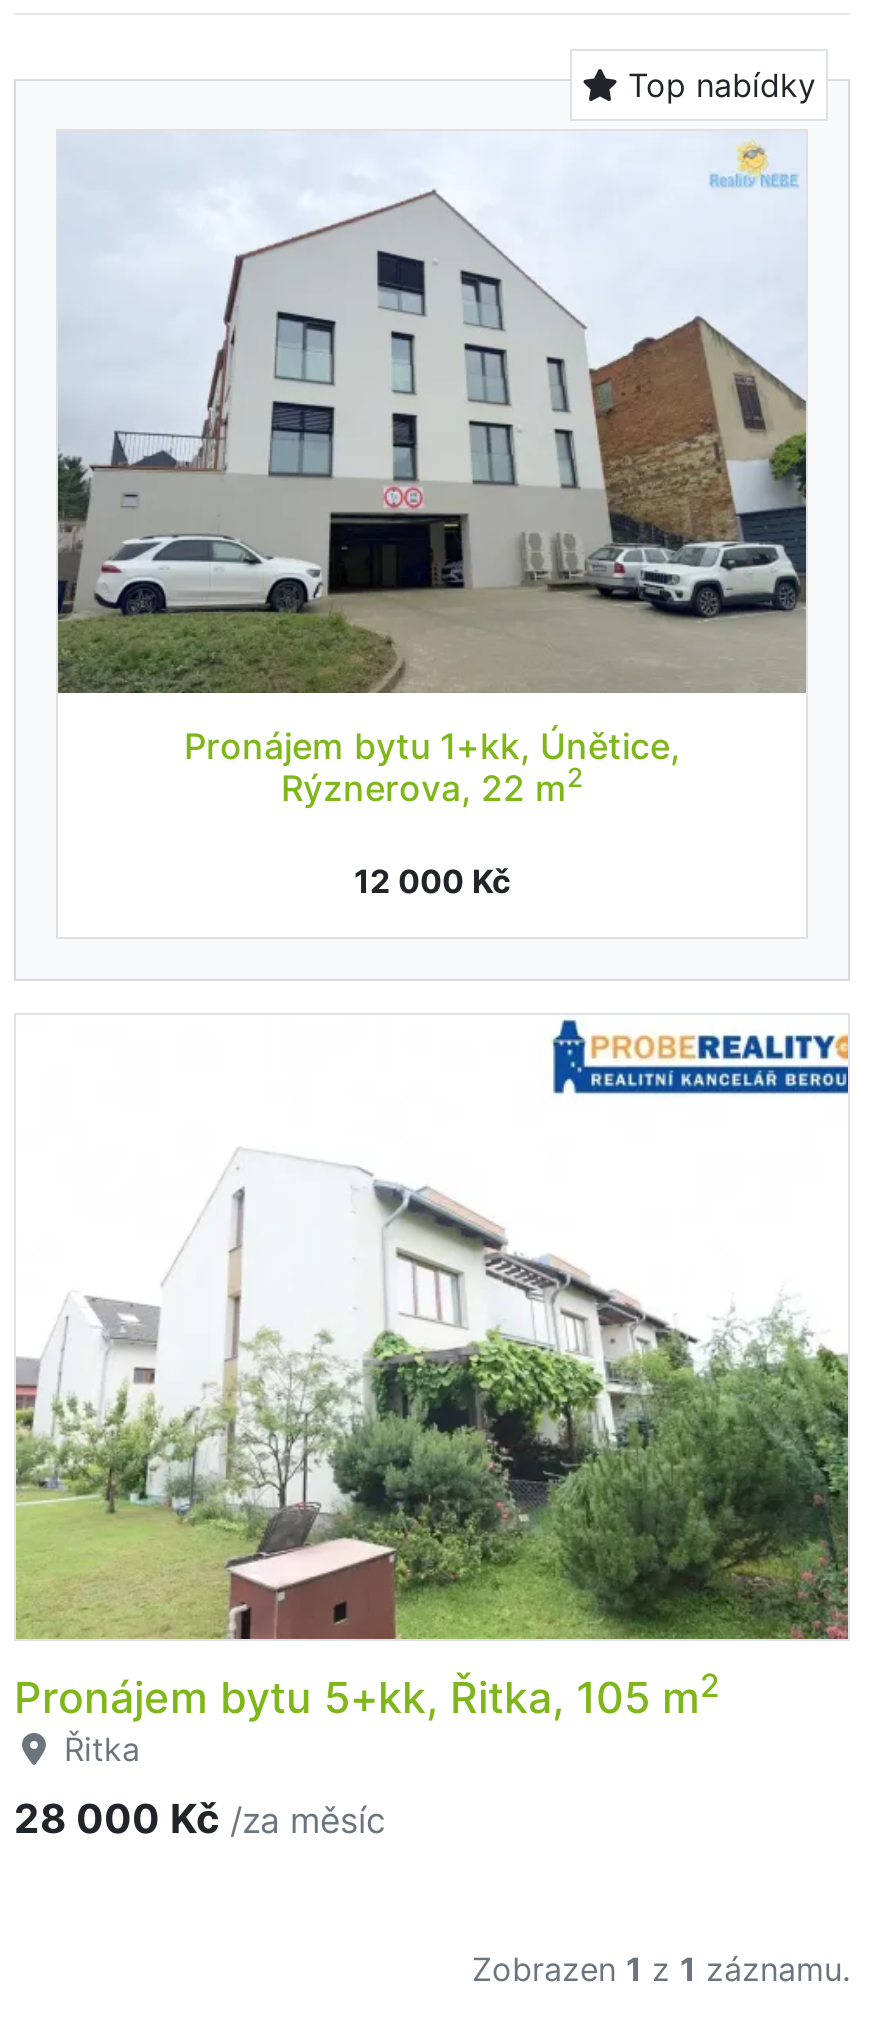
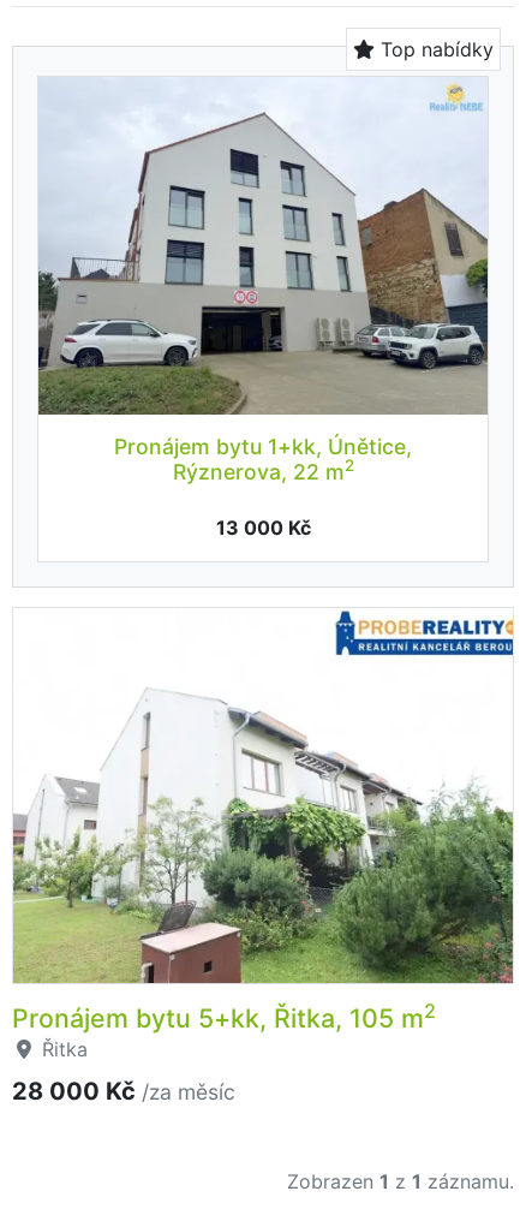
- 12 000 Kč
+ 13 000 Kč
